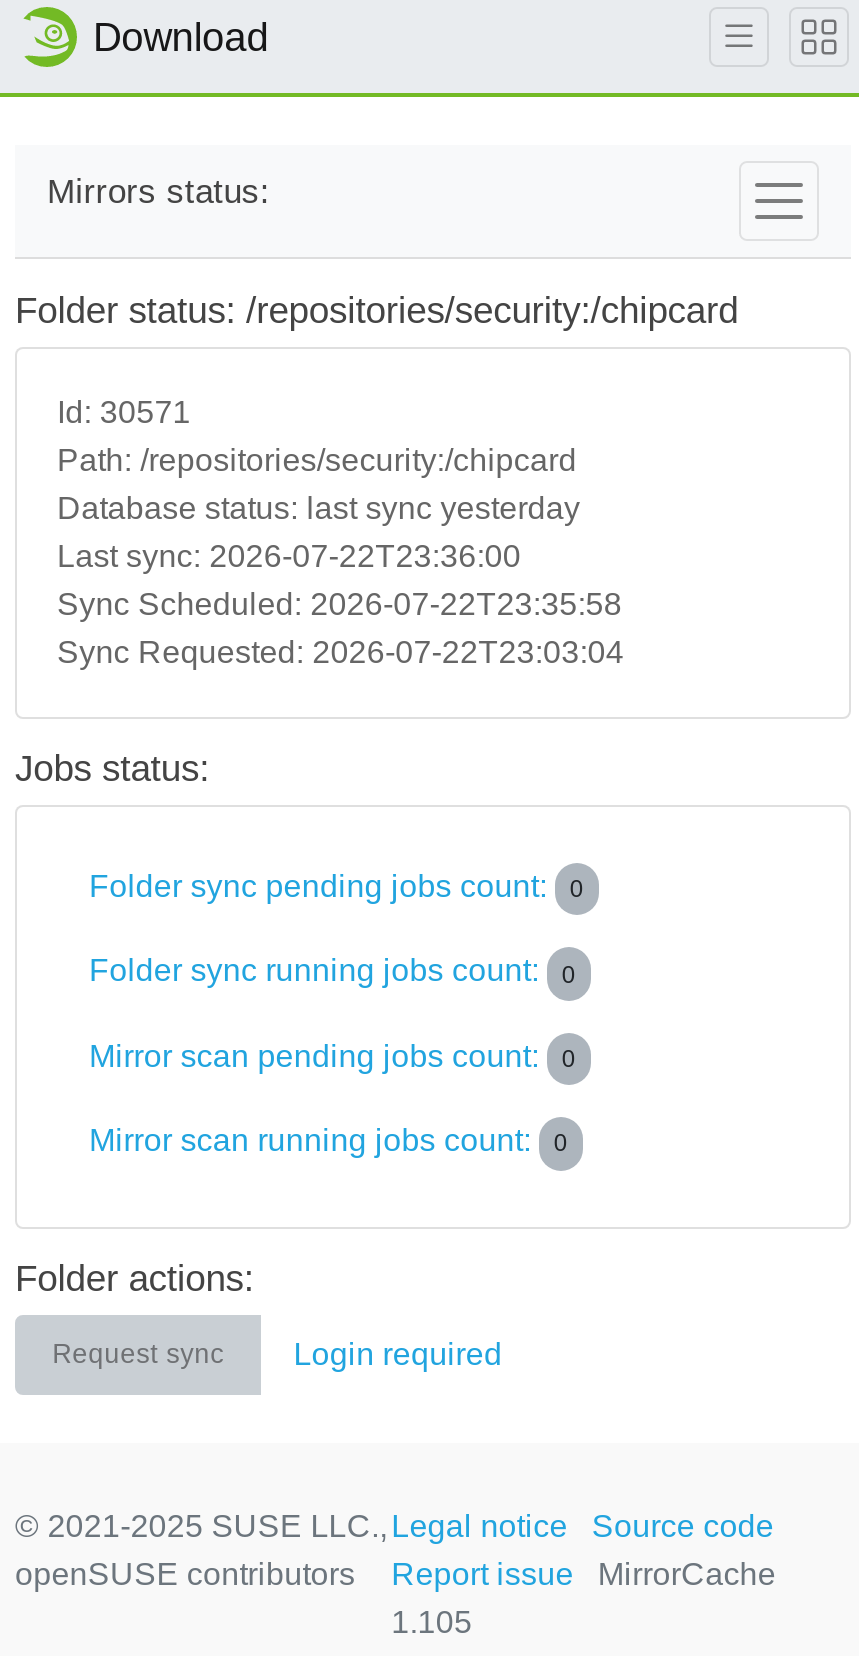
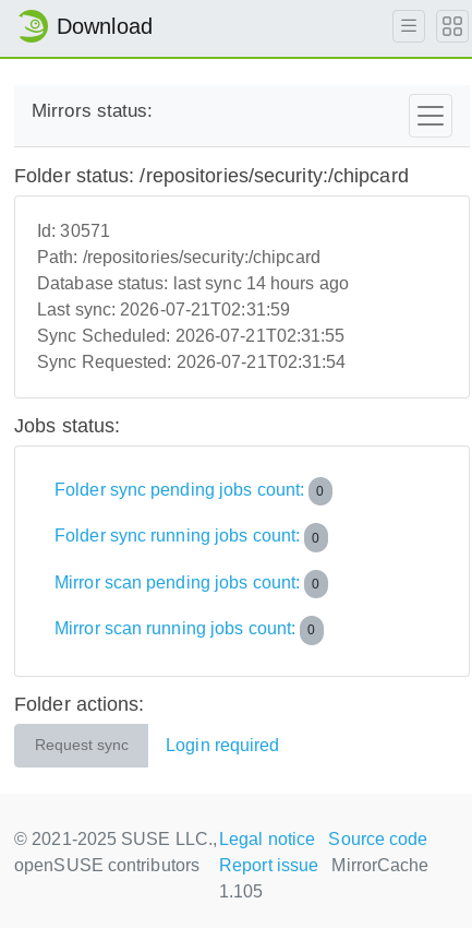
- Database status: last sync yesterday
- Last sync: 2026-07-22T23:36:00
- Sync Scheduled: 2026-07-22T23:35:58
- Sync Requested: 2026-07-22T23:03:04
+ Database status: last sync 14 hours ago
+ Last sync: 2026-07-21T02:31:59
+ Sync Scheduled: 2026-07-21T02:31:55
+ Sync Requested: 2026-07-21T02:31:54
